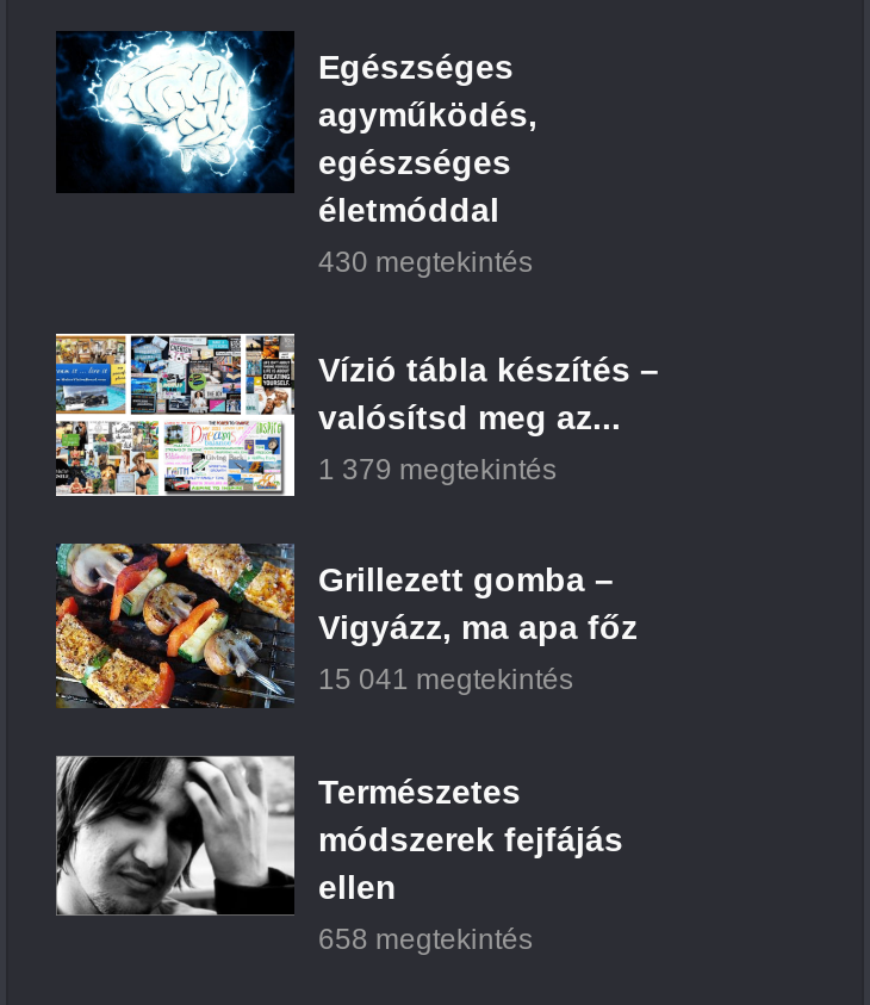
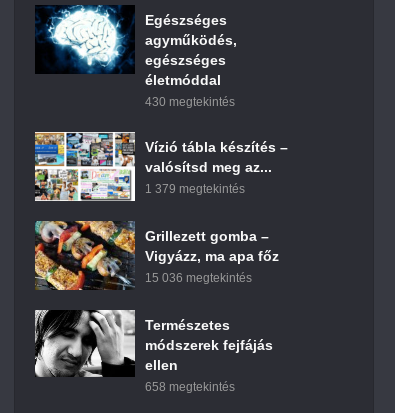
- 15 041 megtekintés
+ 15 036 megtekintés
